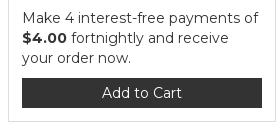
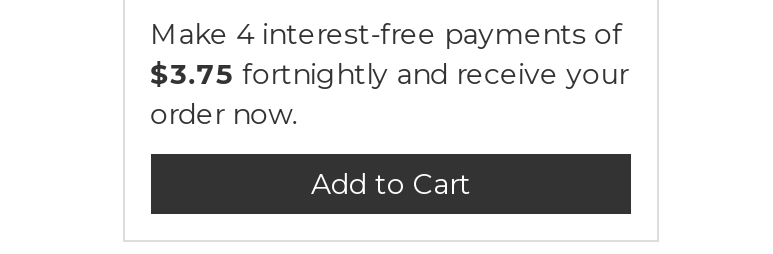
- $4.00 fortnightly and receive
- your order now.
+ $3.75 fortnightly and receive your
+ order now.
